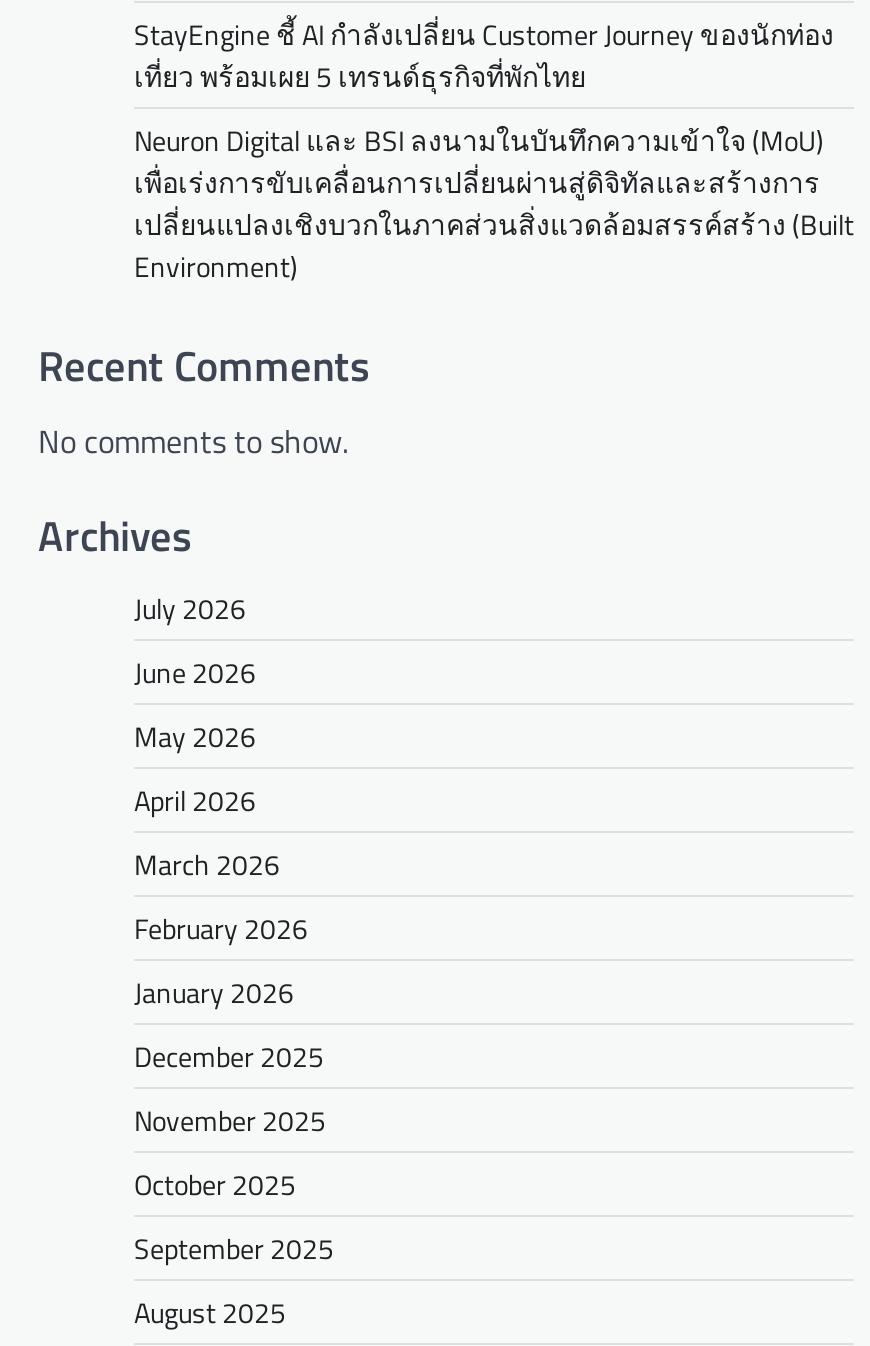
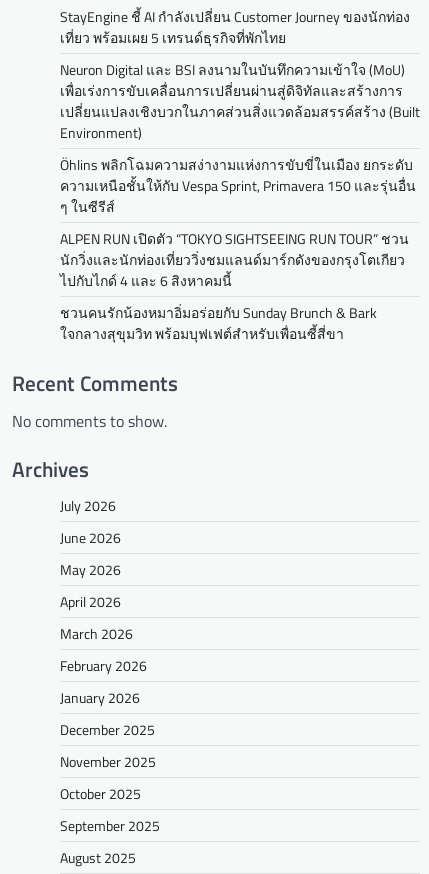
+ Öhlins พลิกโฉมความสง่างามแห่งการขับขี่ในเมือง ยกระดับ
+ ความเหนือชั้นให้กับ Vespa Sprint, Primavera 150 และรุ่นอื่น
+ ๆ ในซีรีส์
+ ALPEN RUN เปิดตัว “TOKYO SIGHTSEEING RUN TOUR” ชวน
+ นักวิ่งและนักท่องเที่ยววิ่งชมแลนด์มาร์กดังของกรุงโตเกียว
+ ไปกับไกด์ 4 และ 6 สิงหาคมนี้
+ ชวนคนรักน้องหมาอิ่มอร่อยกับ Sunday Brunch & Bark
+ ใจกลางสุขุมวิท พร้อมบุฟเฟต์สำหรับเพื่อนซี้สี่ขา
